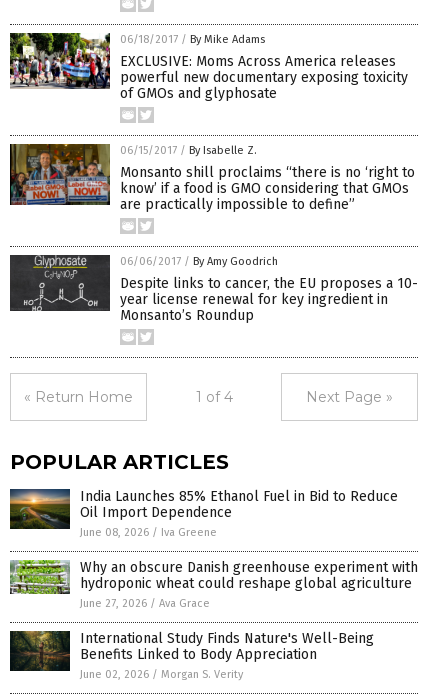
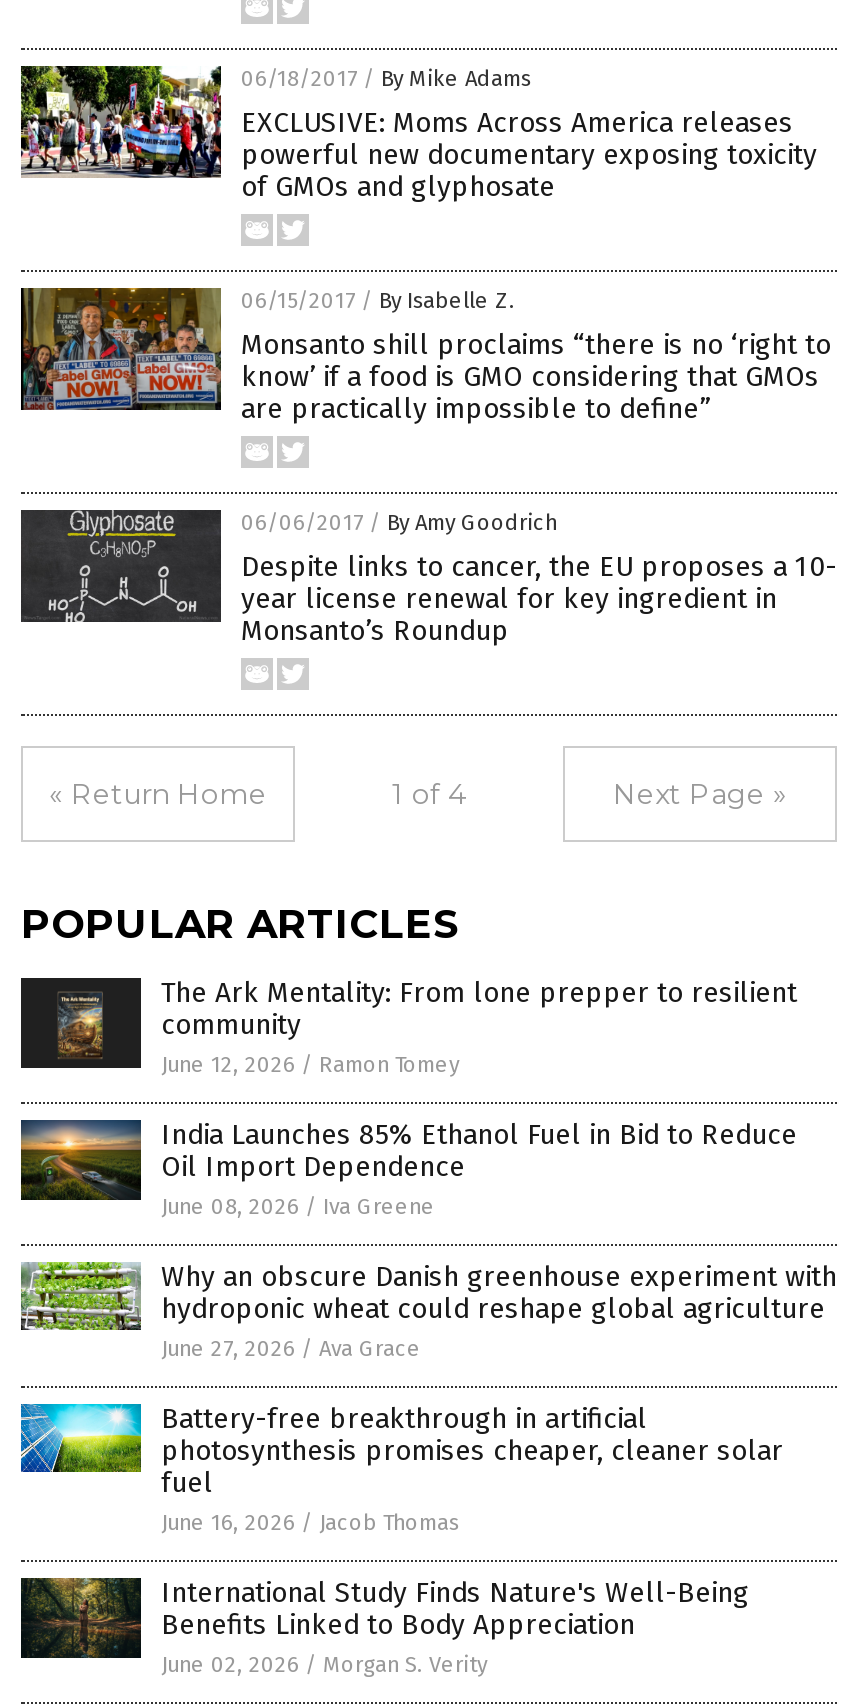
+ [image]
+ The Ark Mentality: From lone prepper to resilient
+ community
+ June 12, 2026 / Ramon Tomey

+ [image]
+ Battery-free breakthrough in artificial
+ photosynthesis promises cheaper, cleaner solar
+ fuel
+ June 16, 2026 / Jacob Thomas
